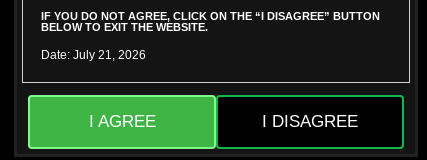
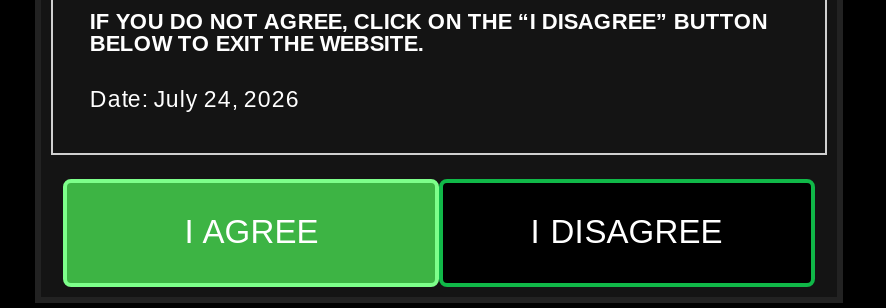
- Date: July 21, 2026
+ Date: July 24, 2026
